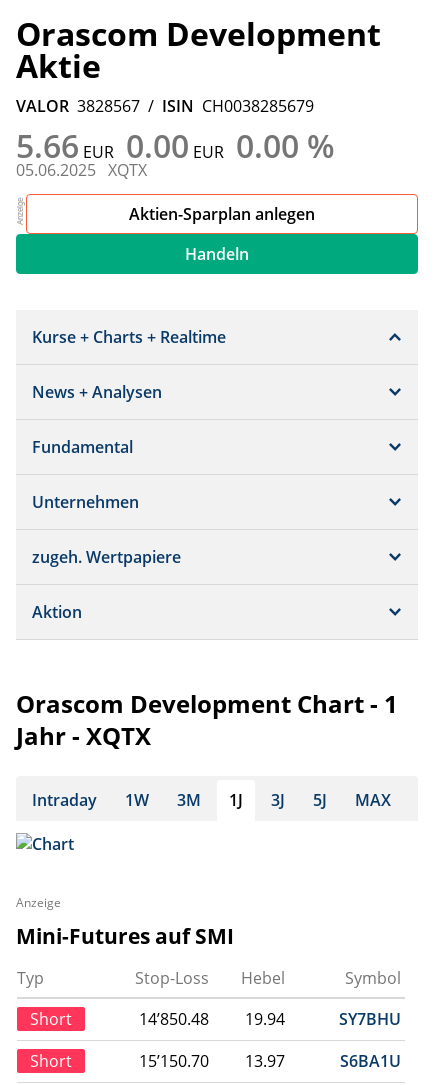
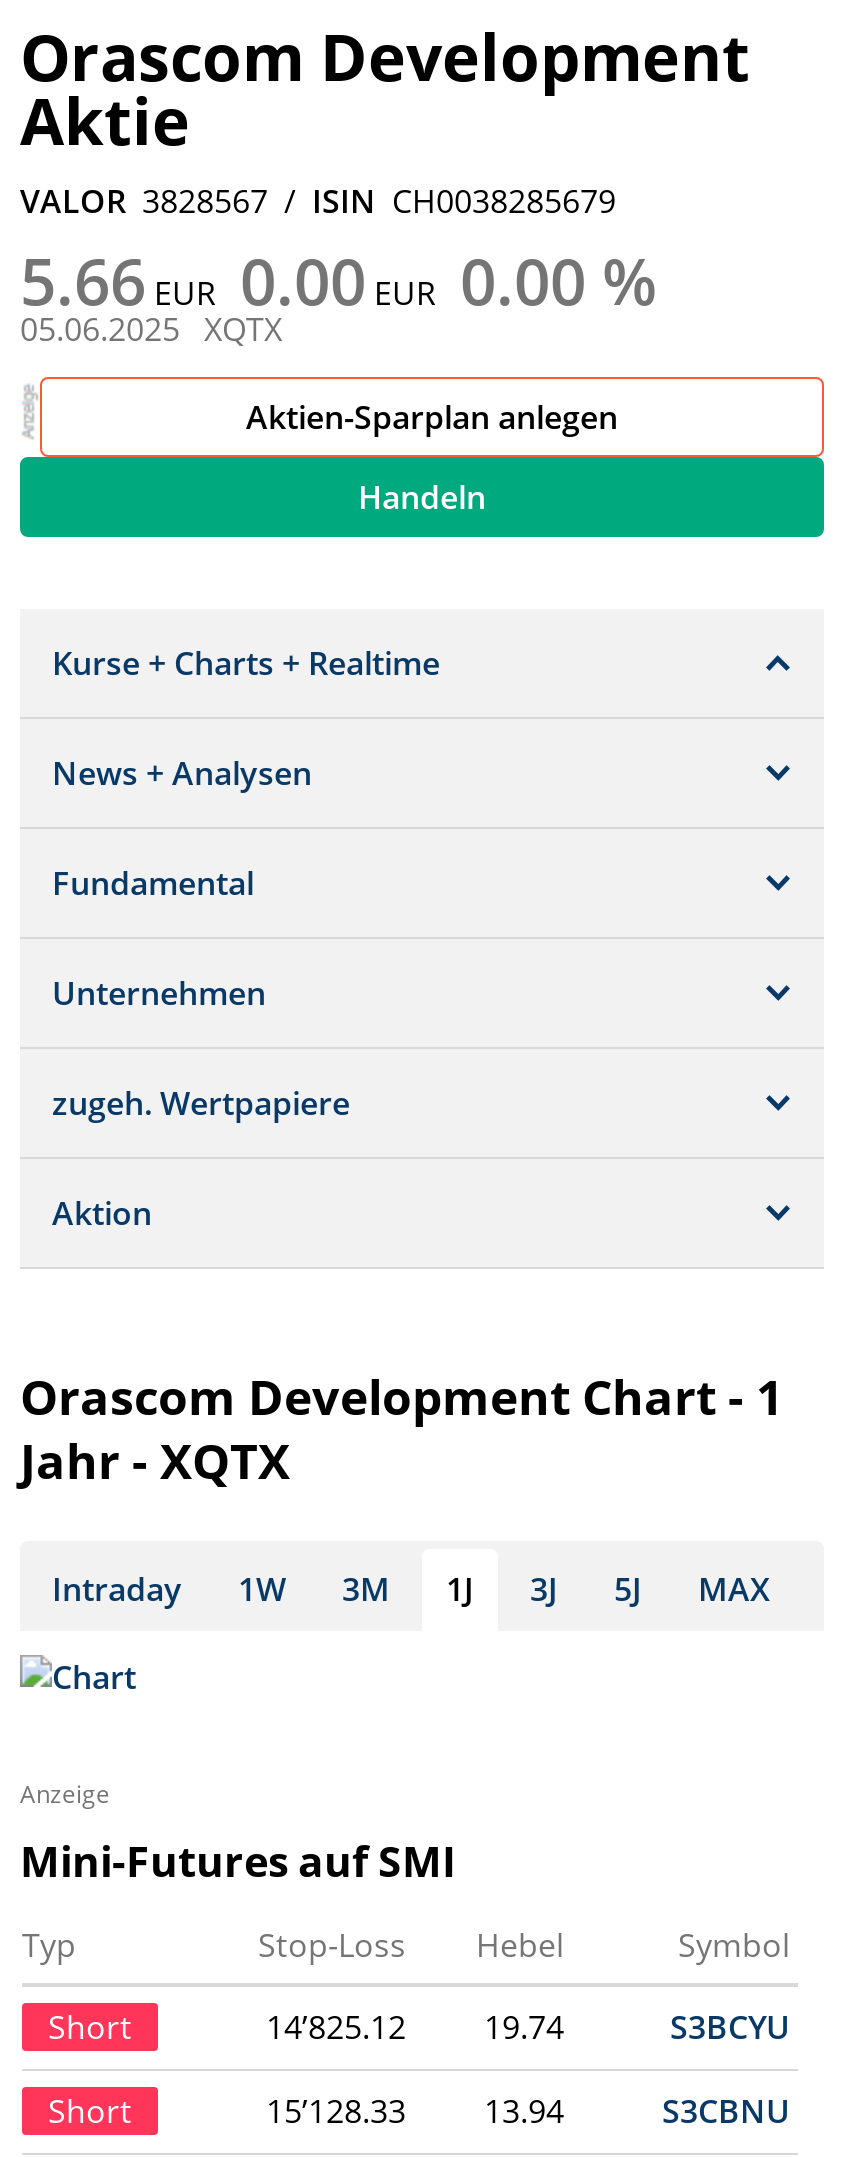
- 14’850.48
- 19.94
- SY7BHU
+ 14’825.12
+ 19.74
+ S3BCYU

- 15’150.70
- 13.97
- S6BA1U
+ 15’128.33
+ 13.94
+ S3CBNU
